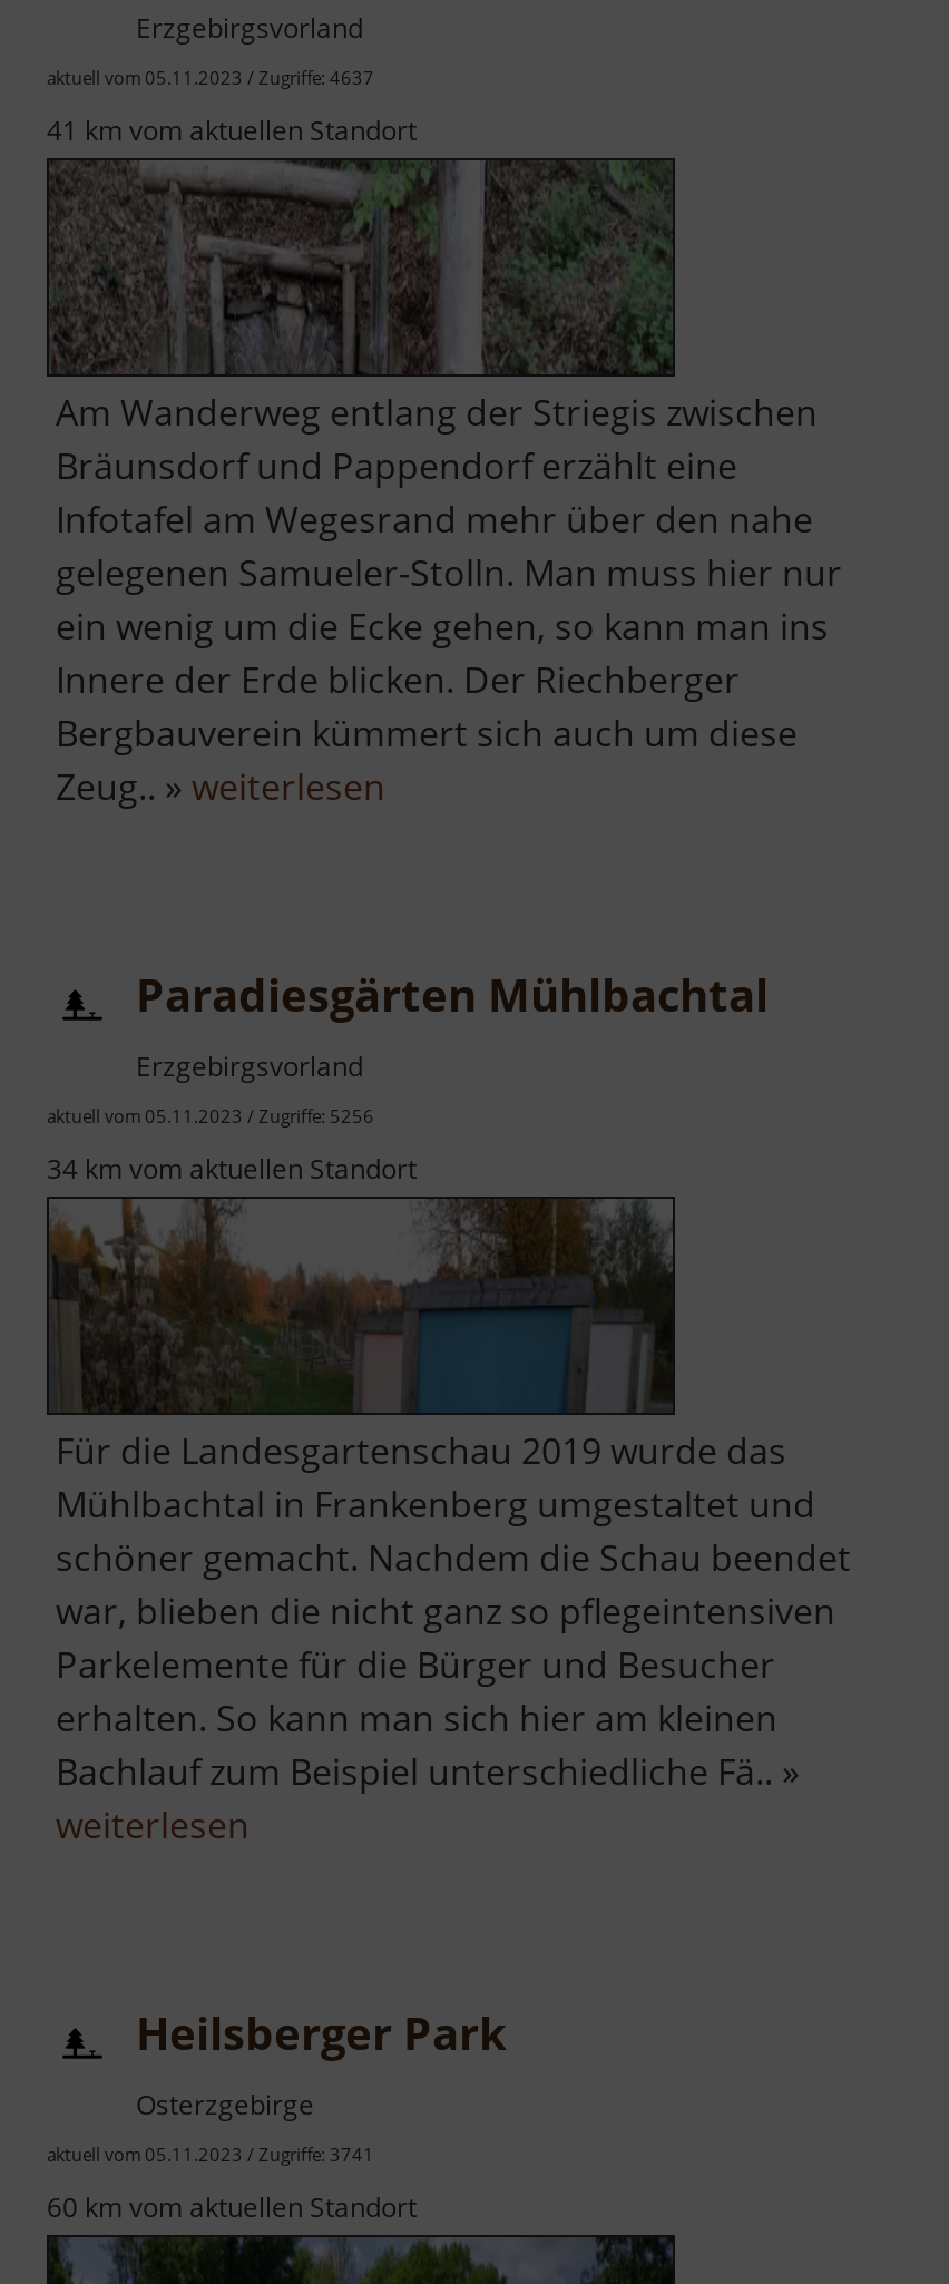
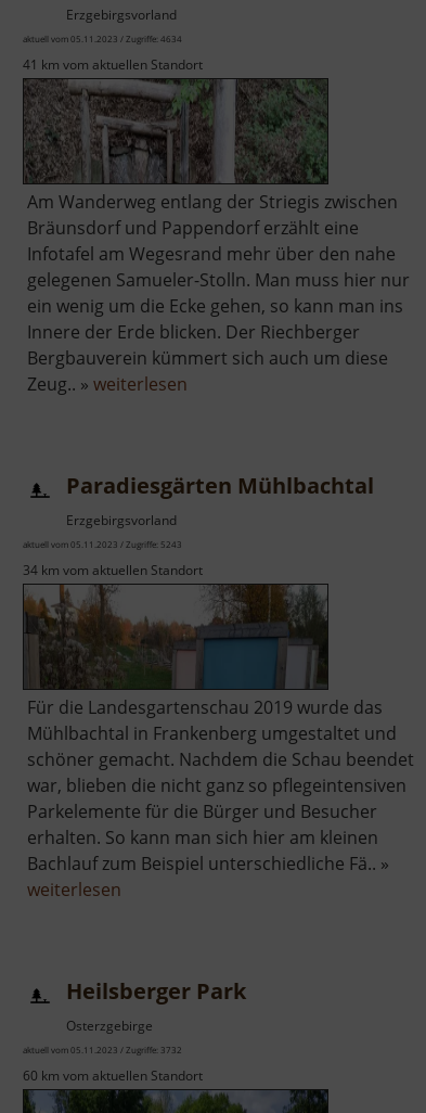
- aktuell vom 05.11.2023 / Zugriffe: 4637
+ aktuell vom 05.11.2023 / Zugriffe: 4634

- aktuell vom 05.11.2023 / Zugriffe: 5256
+ aktuell vom 05.11.2023 / Zugriffe: 5243

- aktuell vom 05.11.2023 / Zugriffe: 3741
+ aktuell vom 05.11.2023 / Zugriffe: 3732
